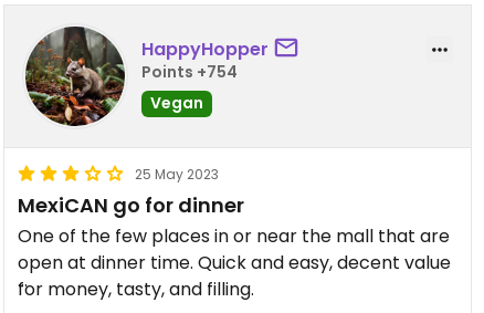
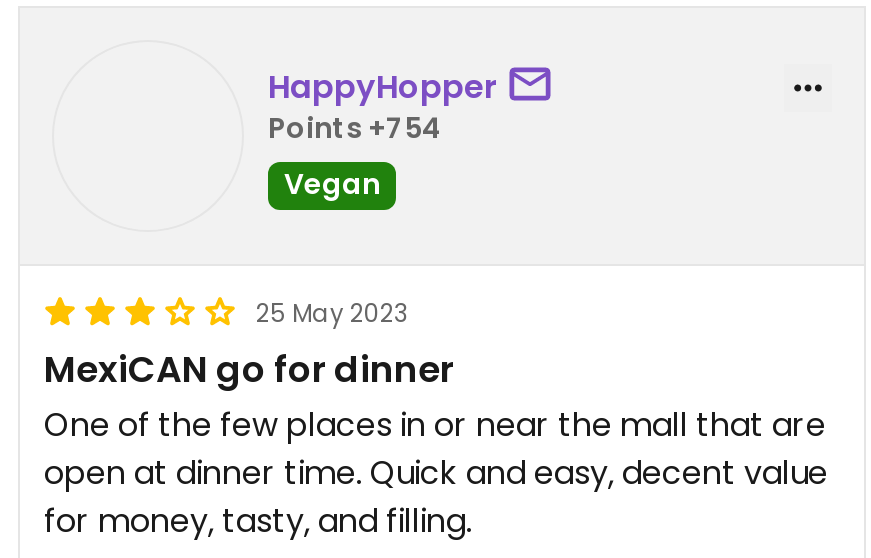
- [image]
